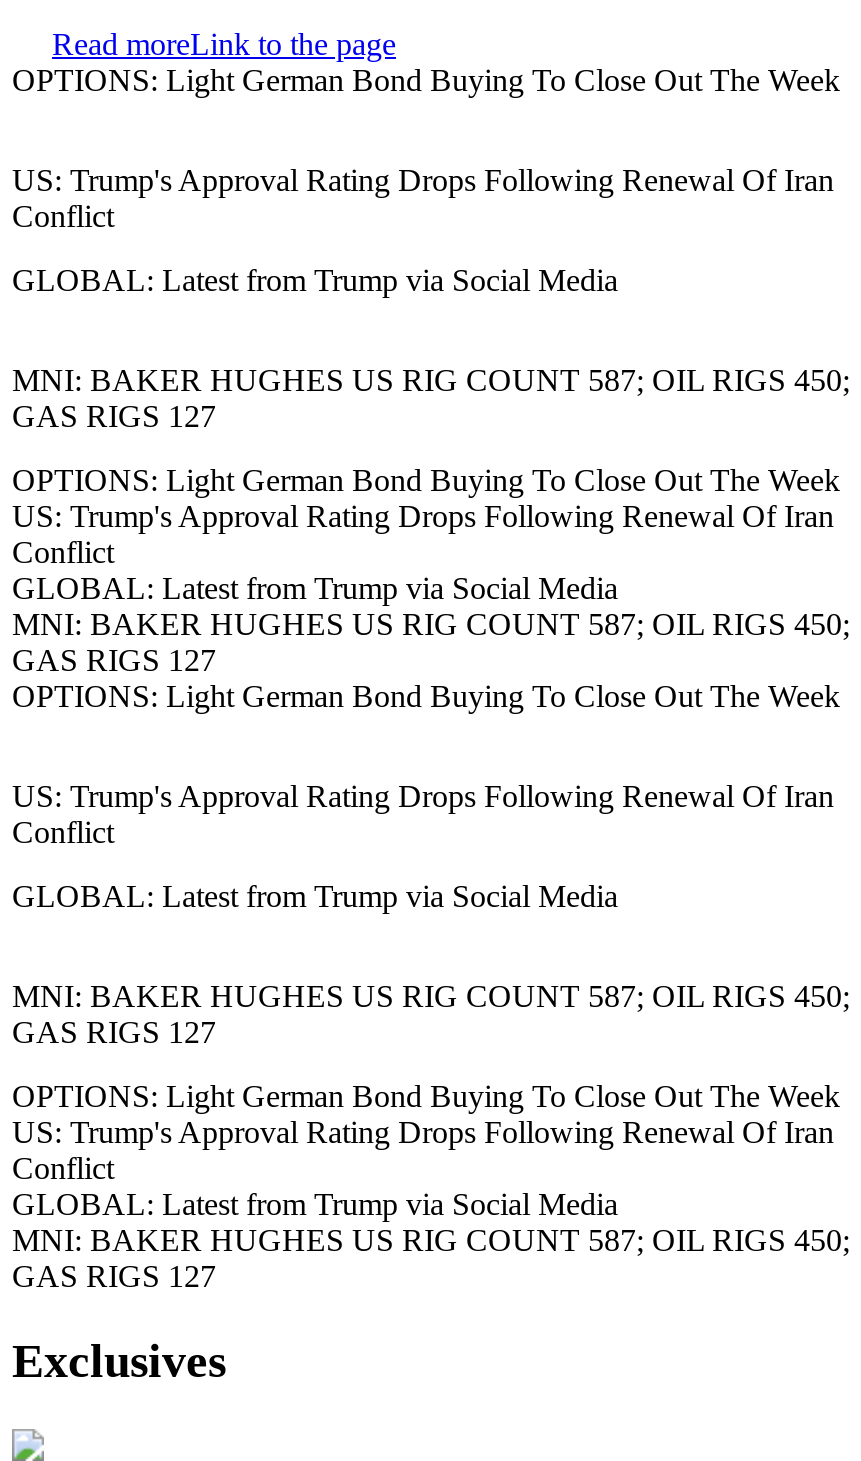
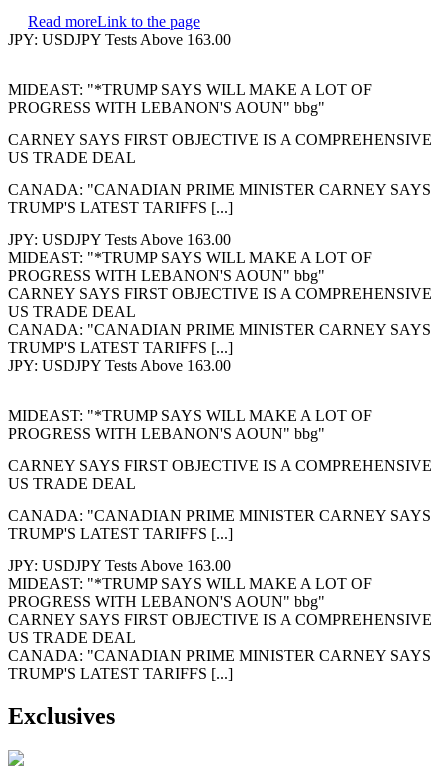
- OPTIONS: Light German Bond Buying To Close Out The Week
+ JPY: USDJPY Tests Above 163.00

- US: Trump's Approval Rating Drops Following Renewal Of Iran
- Conflict
+ MIDEAST: "*TRUMP SAYS WILL MAKE A LOT OF
+ PROGRESS WITH LEBANON'S AOUN" bbg"

- GLOBAL: Latest from Trump via Social Media
+ CARNEY SAYS FIRST OBJECTIVE IS A COMPREHENSIVE
+ US TRADE DEAL

- MNI: BAKER HUGHES US RIG COUNT 587; OIL RIGS 450;
- GAS RIGS 127
+ CANADA: "CANADIAN PRIME MINISTER CARNEY SAYS
+ TRUMP'S LATEST TARIFFS [...]

- OPTIONS: Light German Bond Buying To Close Out The Week
- US: Trump's Approval Rating Drops Following Renewal Of Iran
- Conflict
- GLOBAL: Latest from Trump via Social Media
- MNI: BAKER HUGHES US RIG COUNT 587; OIL RIGS 450;
- GAS RIGS 127
- OPTIONS: Light German Bond Buying To Close Out The Week
+ JPY: USDJPY Tests Above 163.00
+ MIDEAST: "*TRUMP SAYS WILL MAKE A LOT OF
+ PROGRESS WITH LEBANON'S AOUN" bbg"
+ CARNEY SAYS FIRST OBJECTIVE IS A COMPREHENSIVE
+ US TRADE DEAL
+ CANADA: "CANADIAN PRIME MINISTER CARNEY SAYS
+ TRUMP'S LATEST TARIFFS [...]
+ JPY: USDJPY Tests Above 163.00

- US: Trump's Approval Rating Drops Following Renewal Of Iran
- Conflict
+ MIDEAST: "*TRUMP SAYS WILL MAKE A LOT OF
+ PROGRESS WITH LEBANON'S AOUN" bbg"

- GLOBAL: Latest from Trump via Social Media
+ CARNEY SAYS FIRST OBJECTIVE IS A COMPREHENSIVE
+ US TRADE DEAL

- MNI: BAKER HUGHES US RIG COUNT 587; OIL RIGS 450;
- GAS RIGS 127
+ CANADA: "CANADIAN PRIME MINISTER CARNEY SAYS
+ TRUMP'S LATEST TARIFFS [...]

- OPTIONS: Light German Bond Buying To Close Out The Week
- US: Trump's Approval Rating Drops Following Renewal Of Iran
- Conflict
- GLOBAL: Latest from Trump via Social Media
- MNI: BAKER HUGHES US RIG COUNT 587; OIL RIGS 450;
- GAS RIGS 127
+ JPY: USDJPY Tests Above 163.00
+ MIDEAST: "*TRUMP SAYS WILL MAKE A LOT OF
+ PROGRESS WITH LEBANON'S AOUN" bbg"
+ CARNEY SAYS FIRST OBJECTIVE IS A COMPREHENSIVE
+ US TRADE DEAL
+ CANADA: "CANADIAN PRIME MINISTER CARNEY SAYS
+ TRUMP'S LATEST TARIFFS [...]
